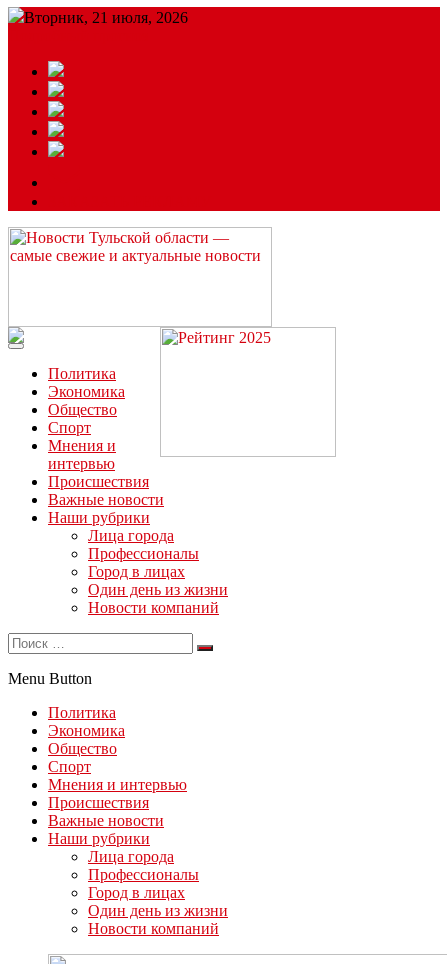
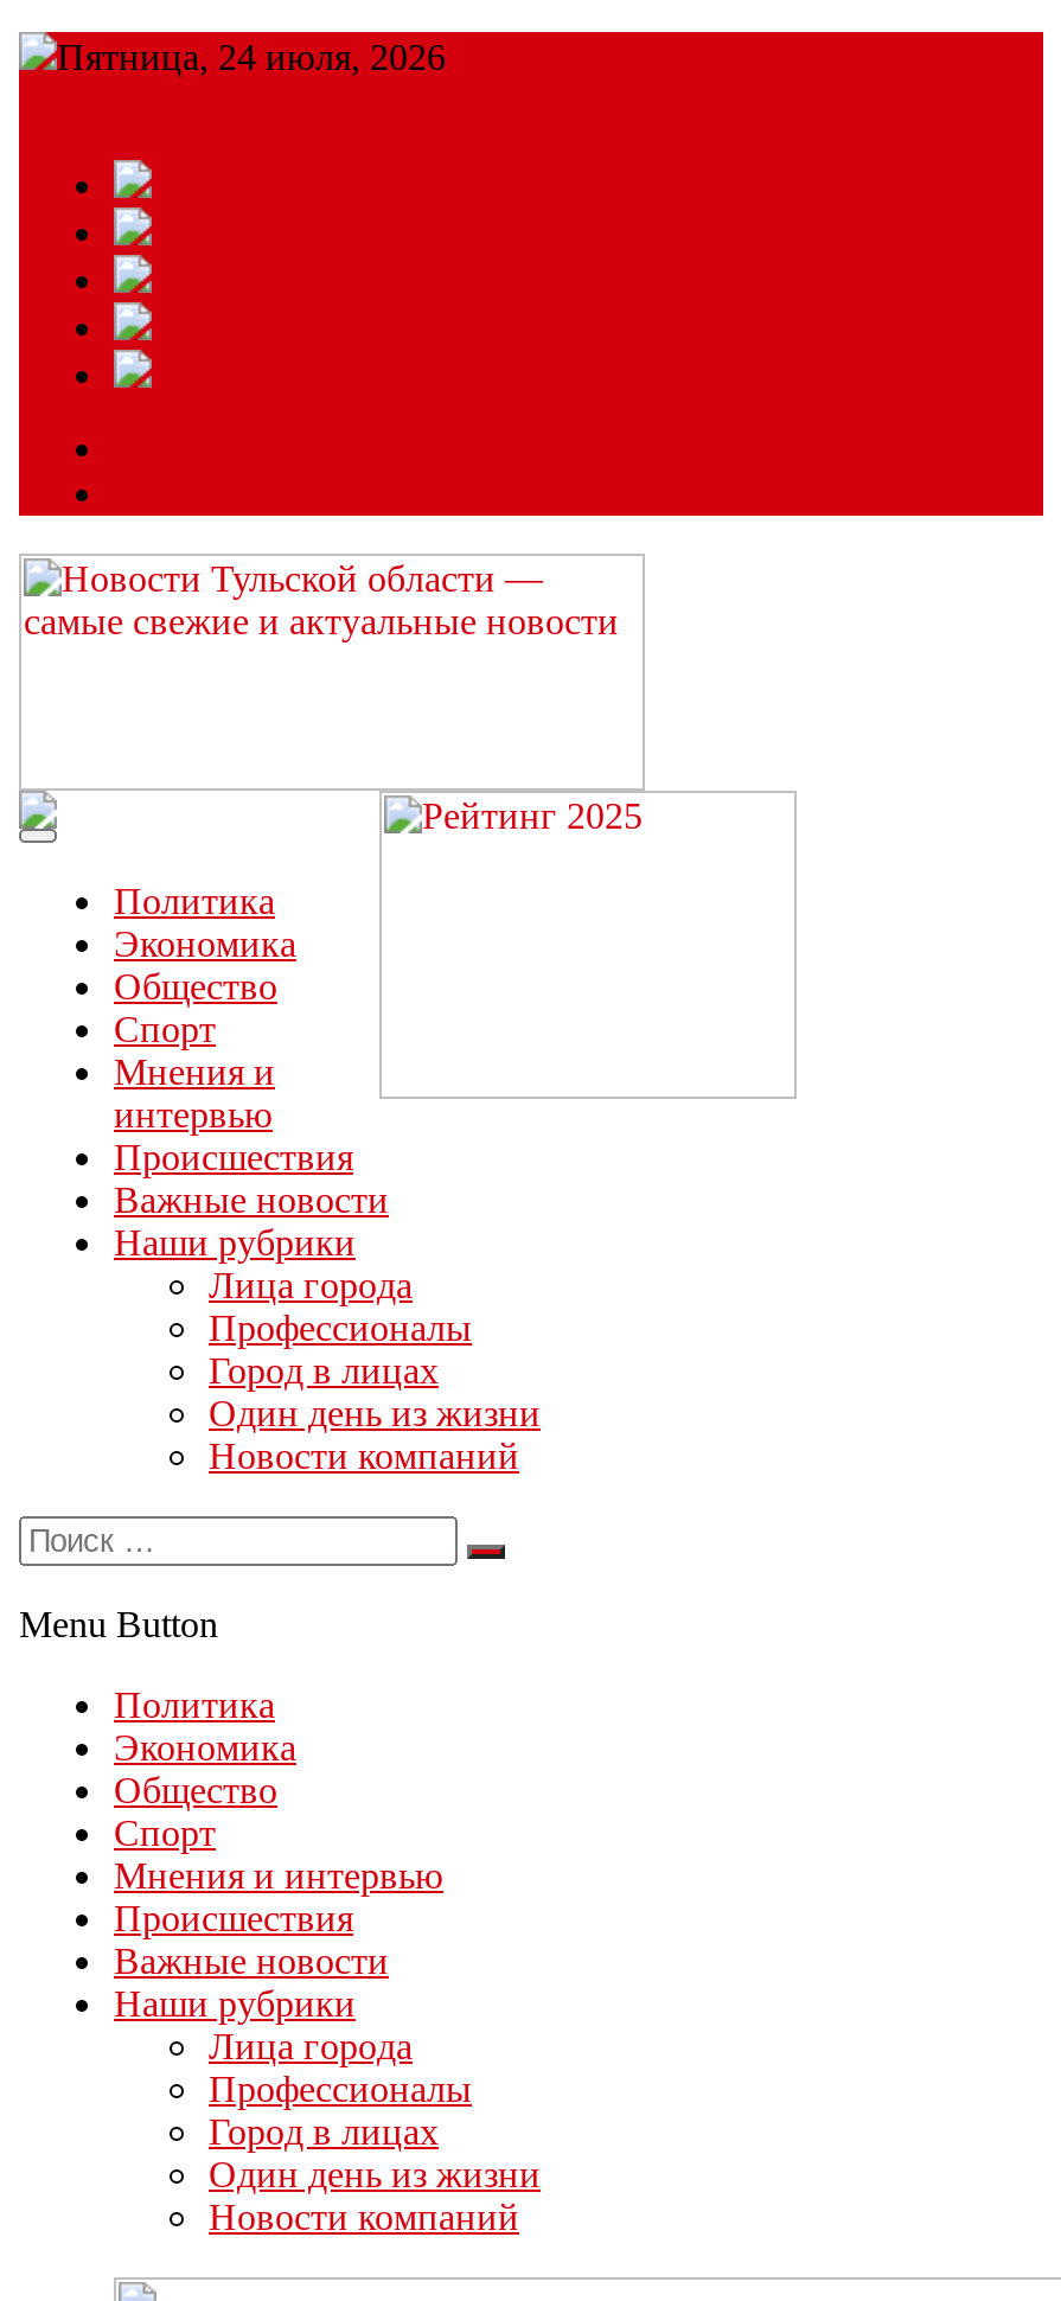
- Вторник, 21 июля, 2026
+ Пятница, 24 июля, 2026
